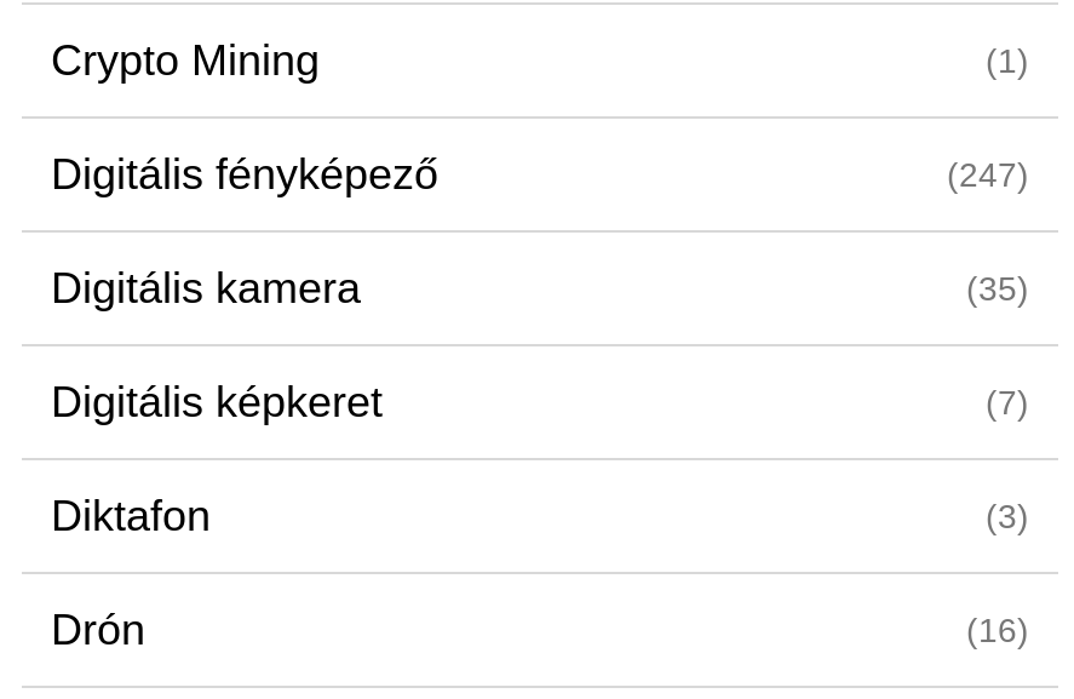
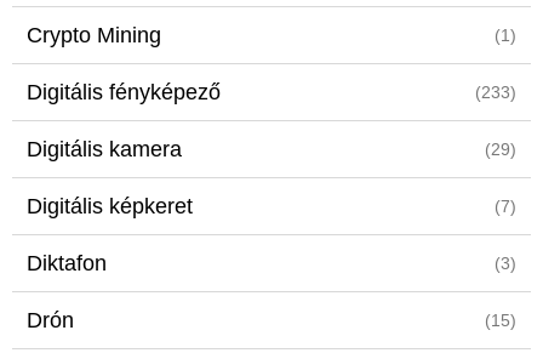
- (247)
+ (233)

- (35)
+ (29)

- (16)
+ (15)
